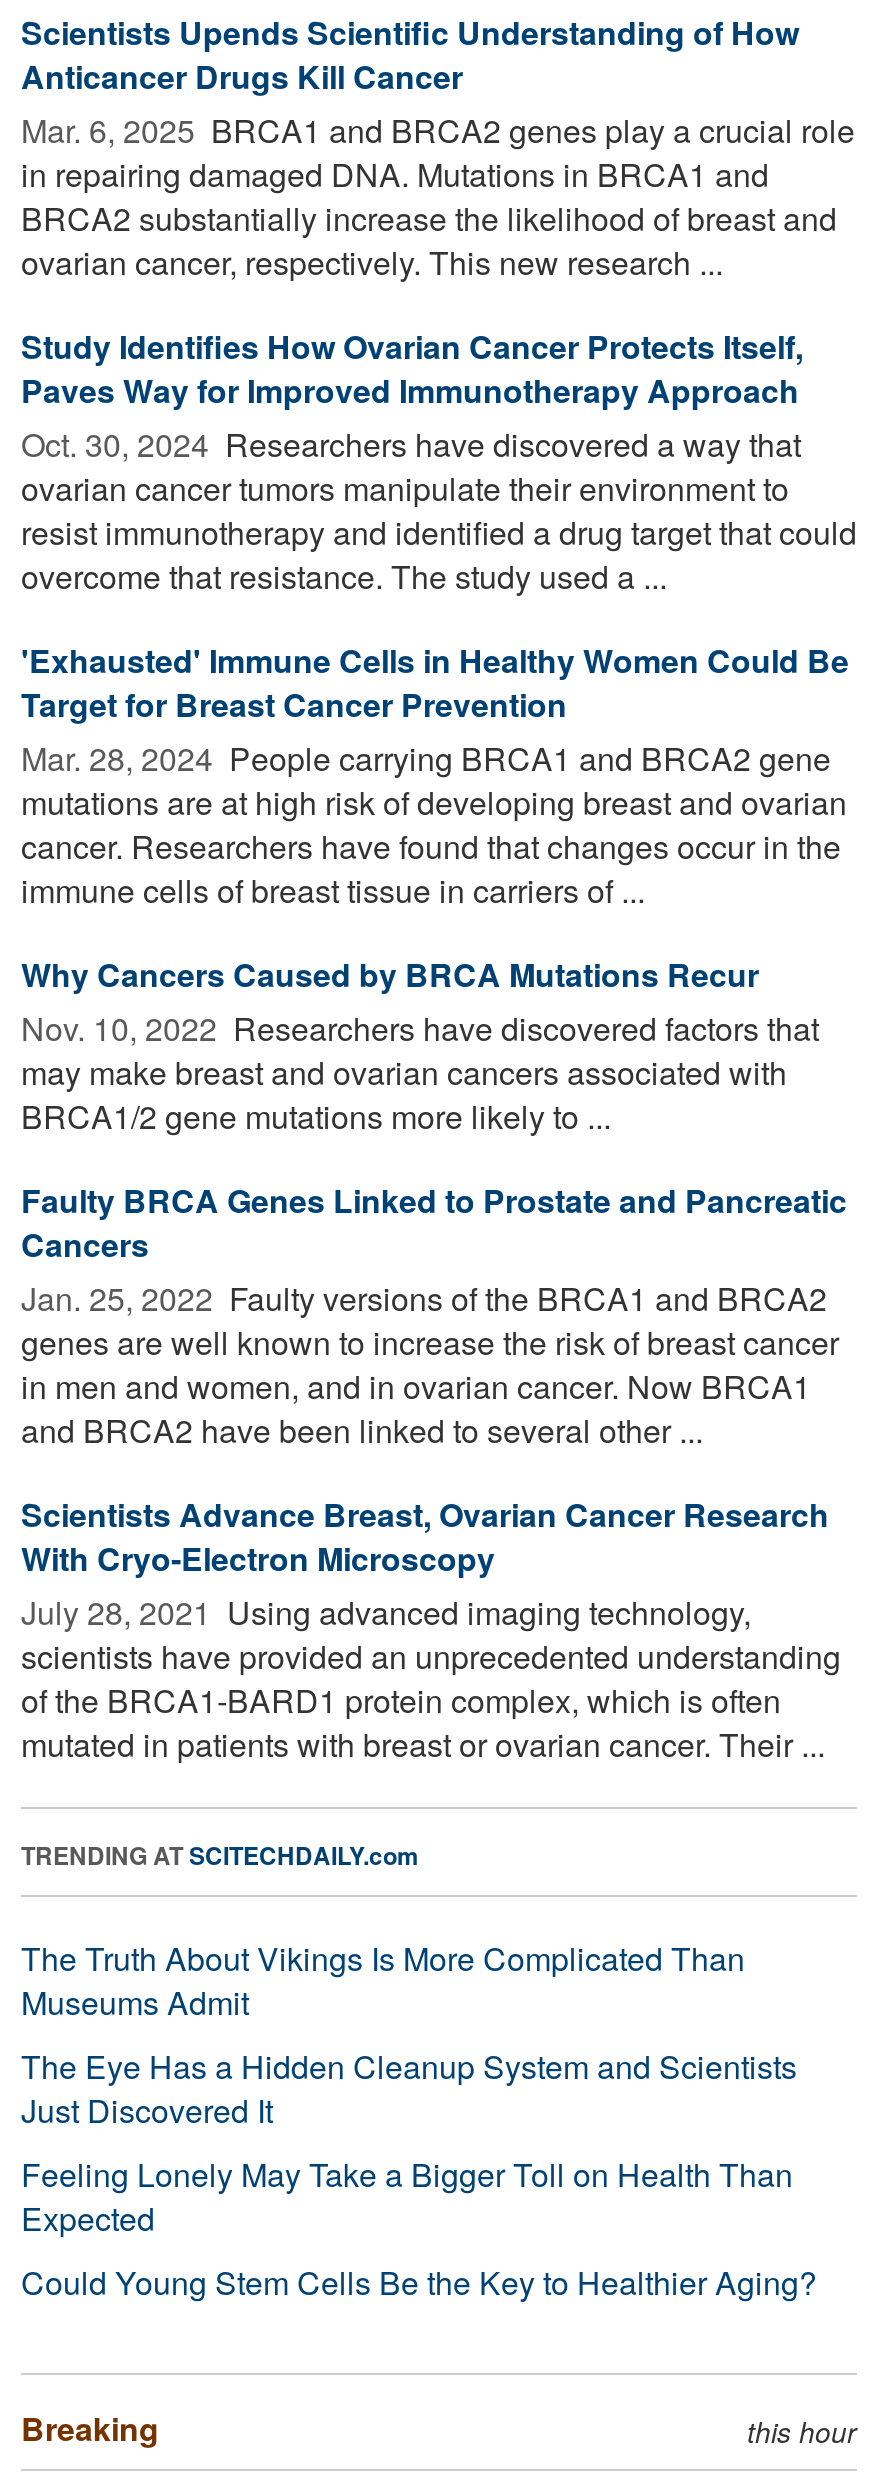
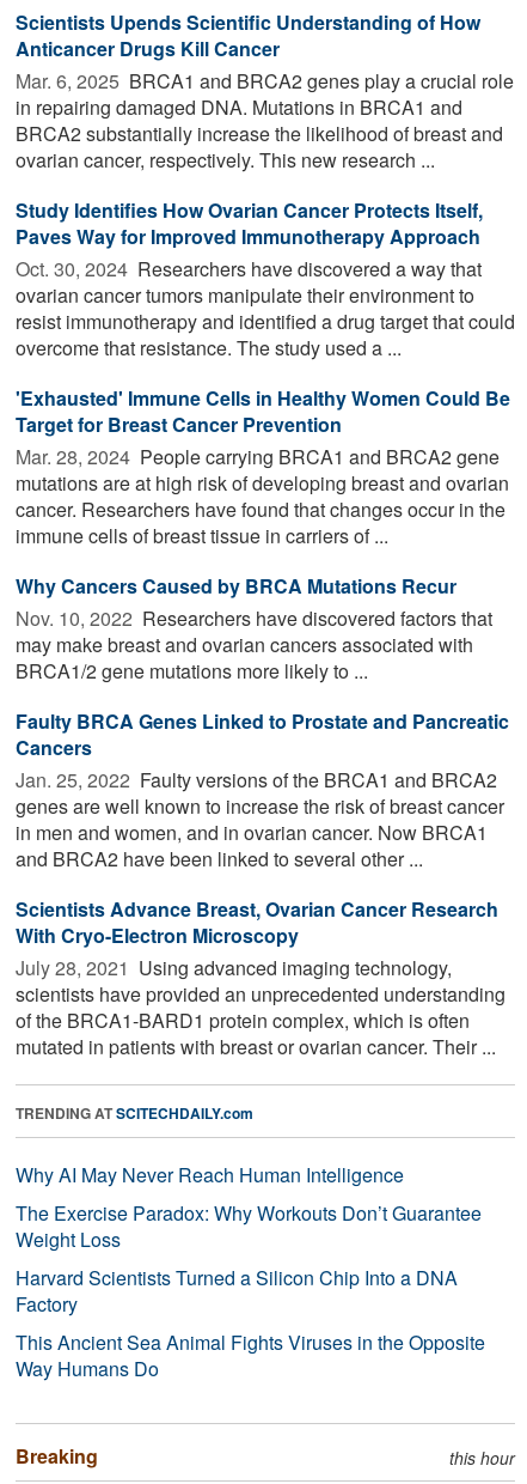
- The Truth About Vikings Is More Complicated Than
- Museums Admit
- The Eye Has a Hidden Cleanup System and Scientists
- Just Discovered It
- Feeling Lonely May Take a Bigger Toll on Health Than
- Expected
- Could Young Stem Cells Be the Key to Healthier Aging?
+ Why AI May Never Reach Human Intelligence
+ The Exercise Paradox: Why Workouts Don’t Guarantee
+ Weight Loss
+ Harvard Scientists Turned a Silicon Chip Into a DNA
+ Factory
+ This Ancient Sea Animal Fights Viruses in the Opposite
+ Way Humans Do
